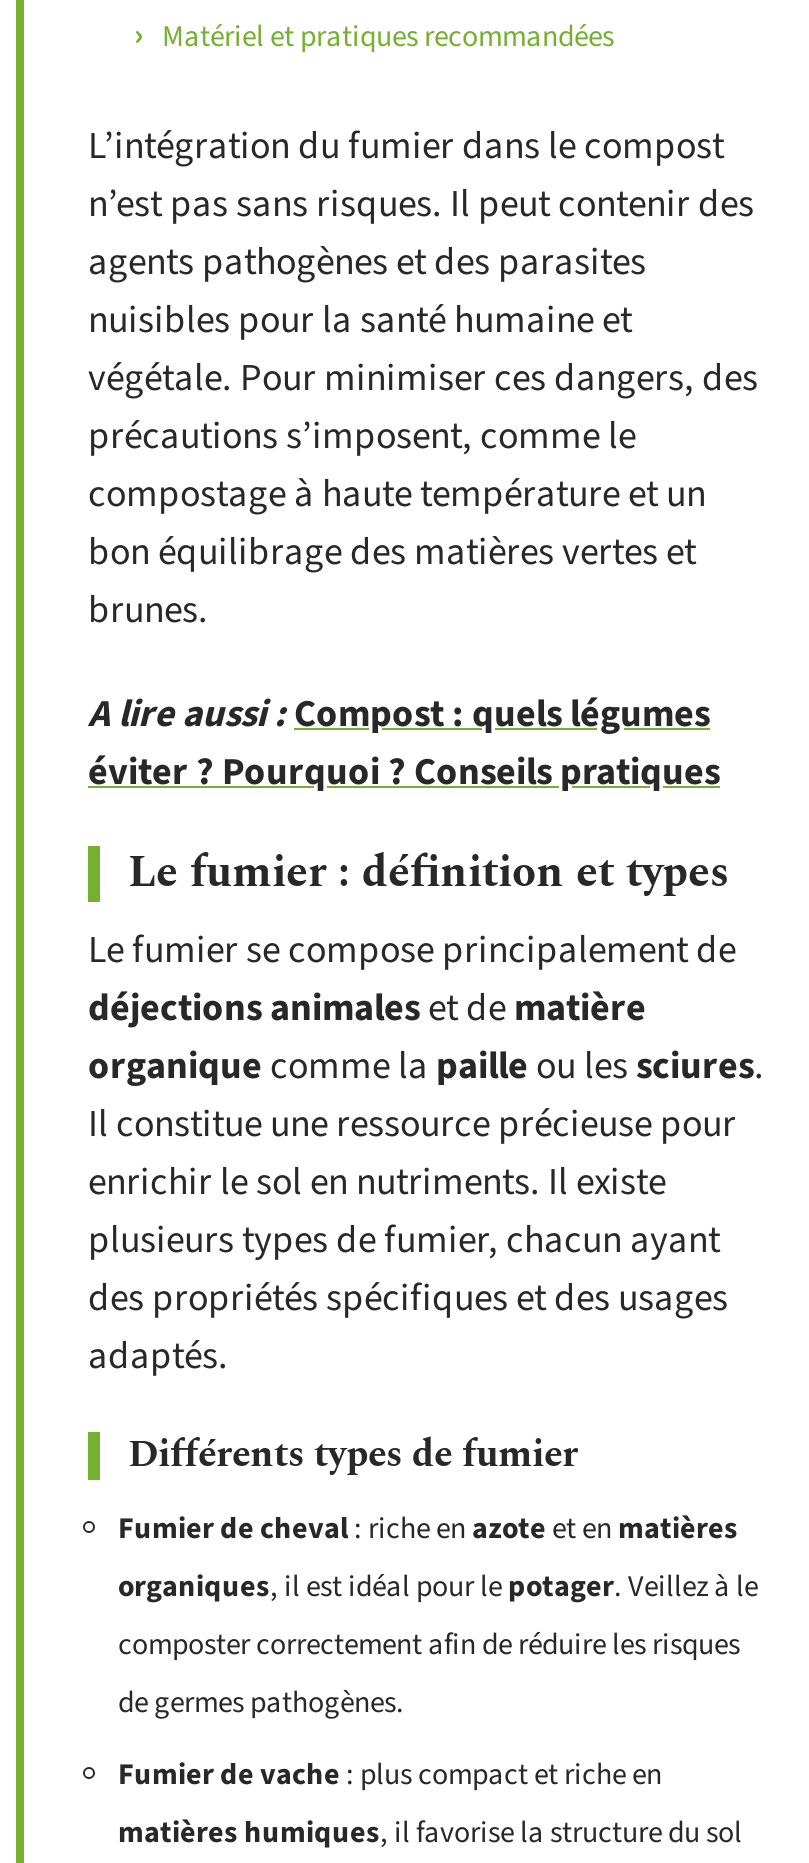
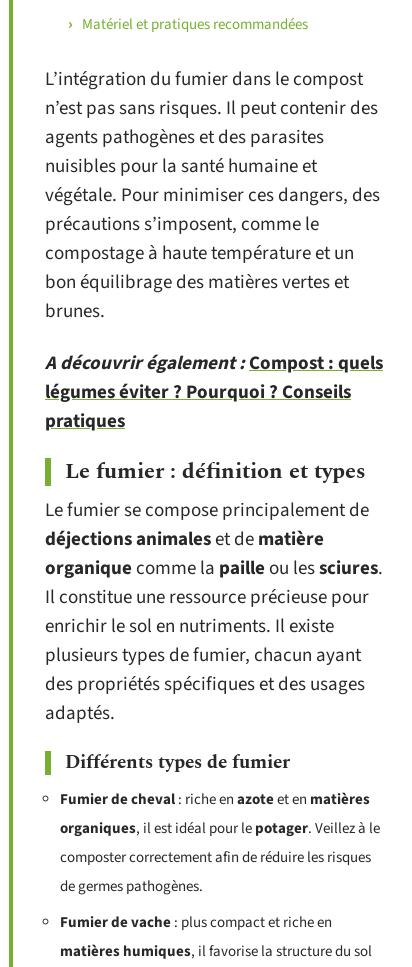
- A lire aussi : Compost : quels légumes
- éviter ? Pourquoi ? Conseils pratiques
+ A découvrir également : Compost : quels
+ légumes éviter ? Pourquoi ? Conseils
+ pratiques
